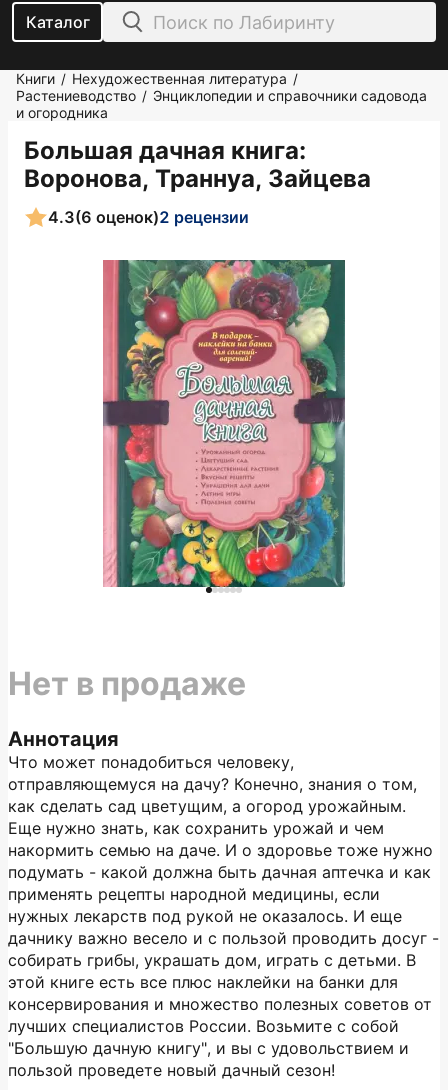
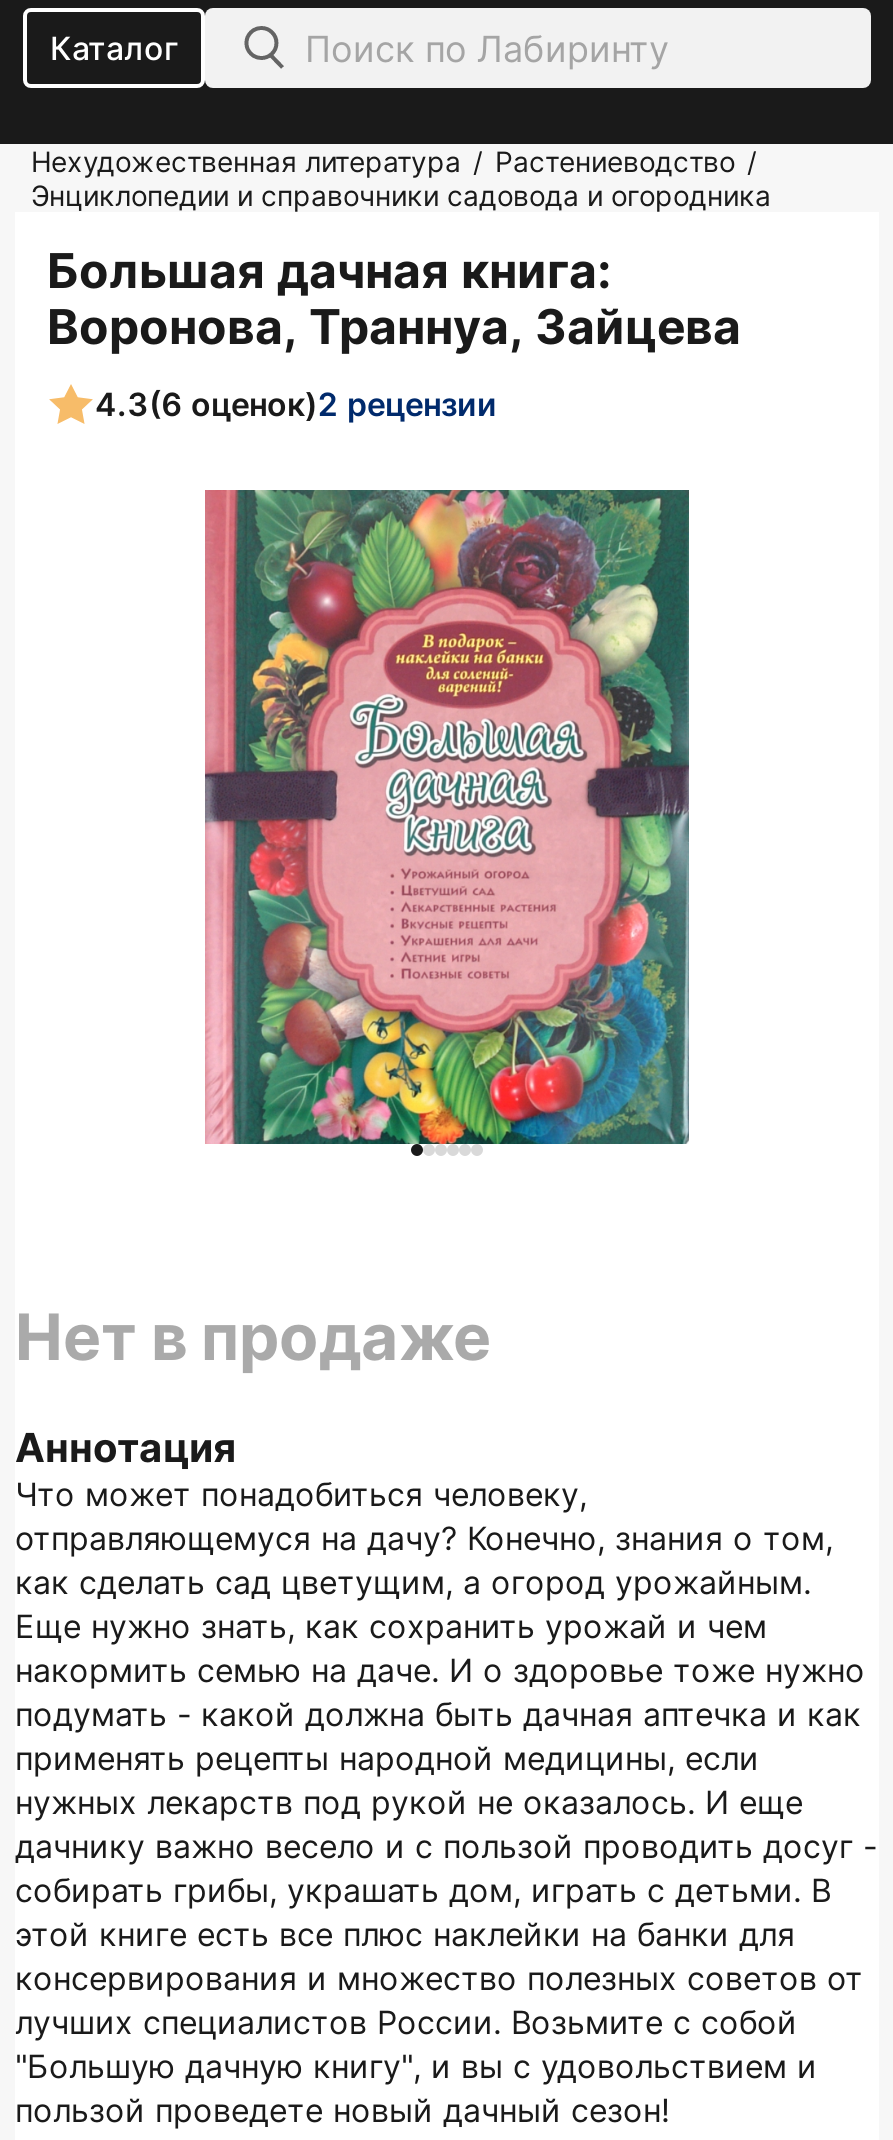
- Книги / Нехудожественная литература /
- Растениеводство / Энциклопедии и справочники садовода
- и огородника
+ Нехудожественная литература / Растениеводство /
+ Энциклопедии и справочники садовода и огородника
